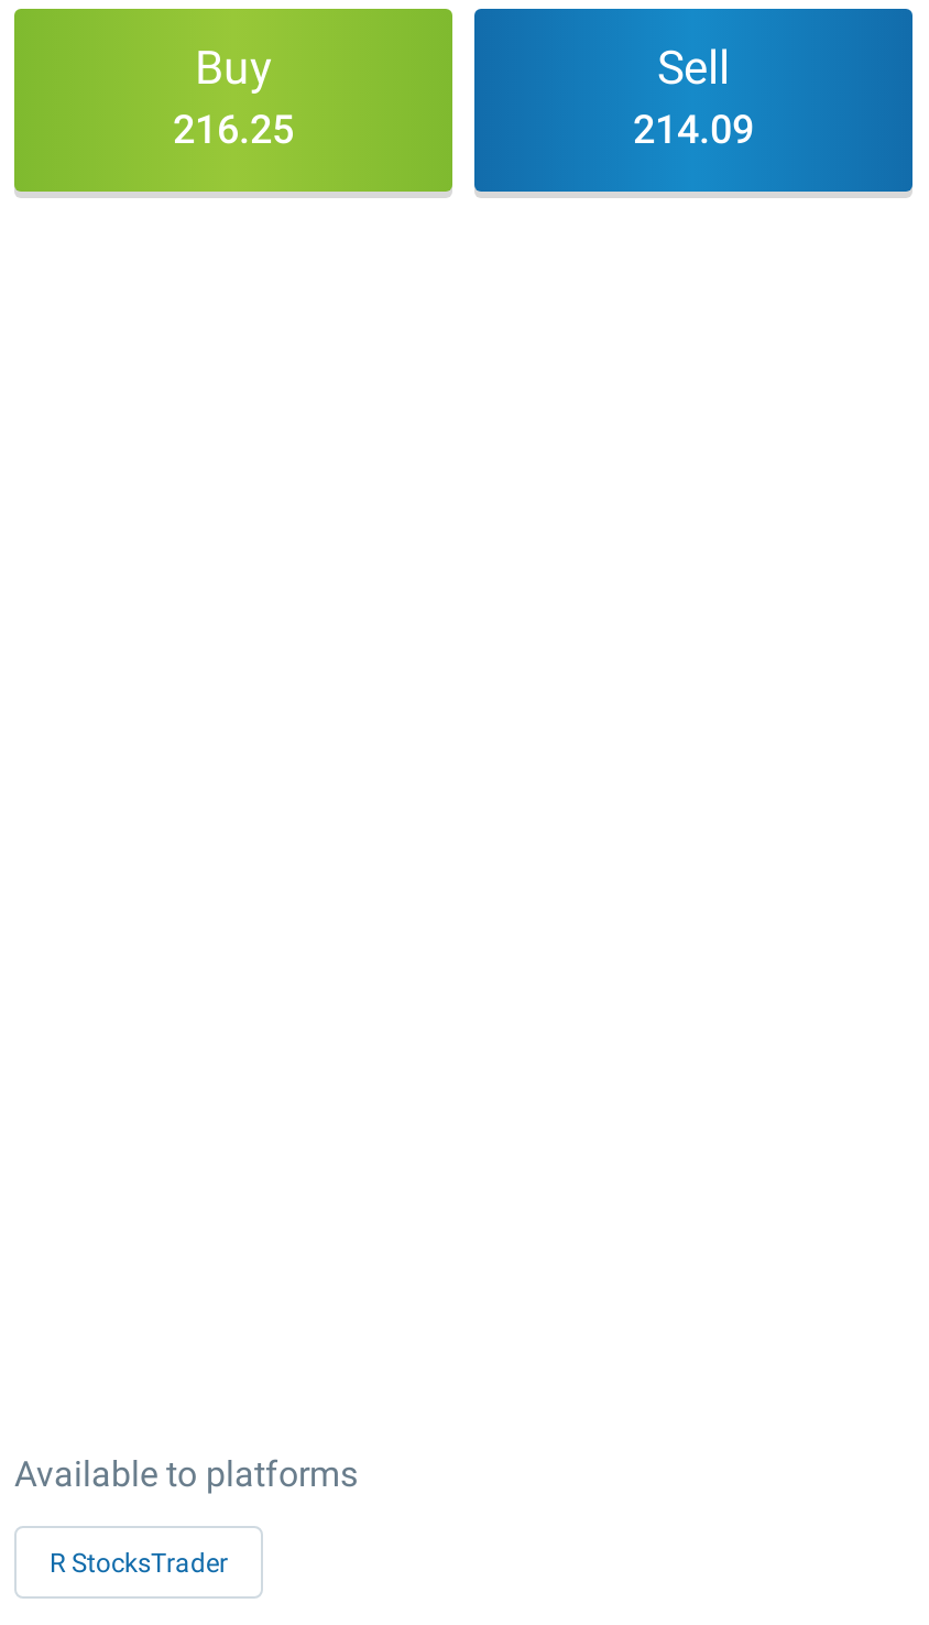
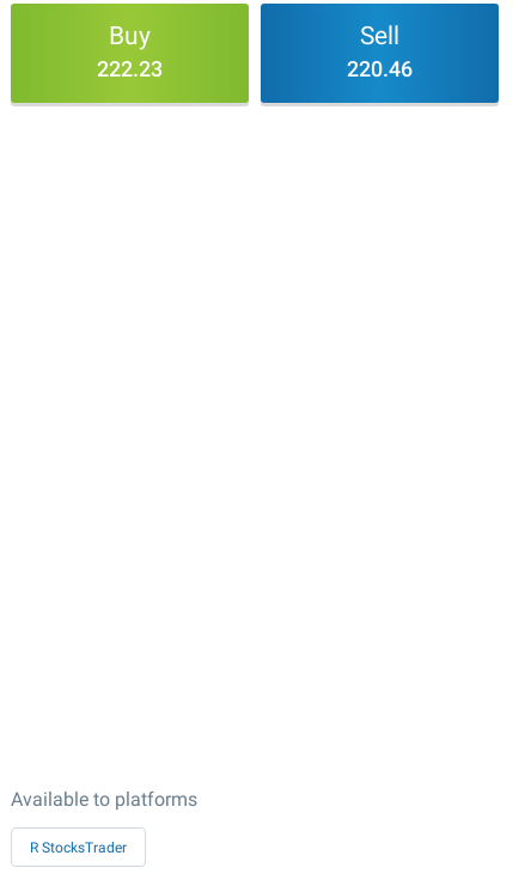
- 216.25
+ 222.23

- 214.09
+ 220.46
